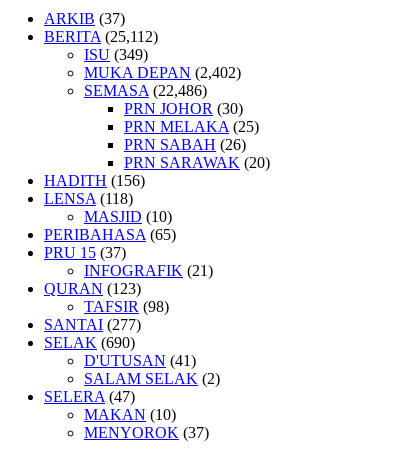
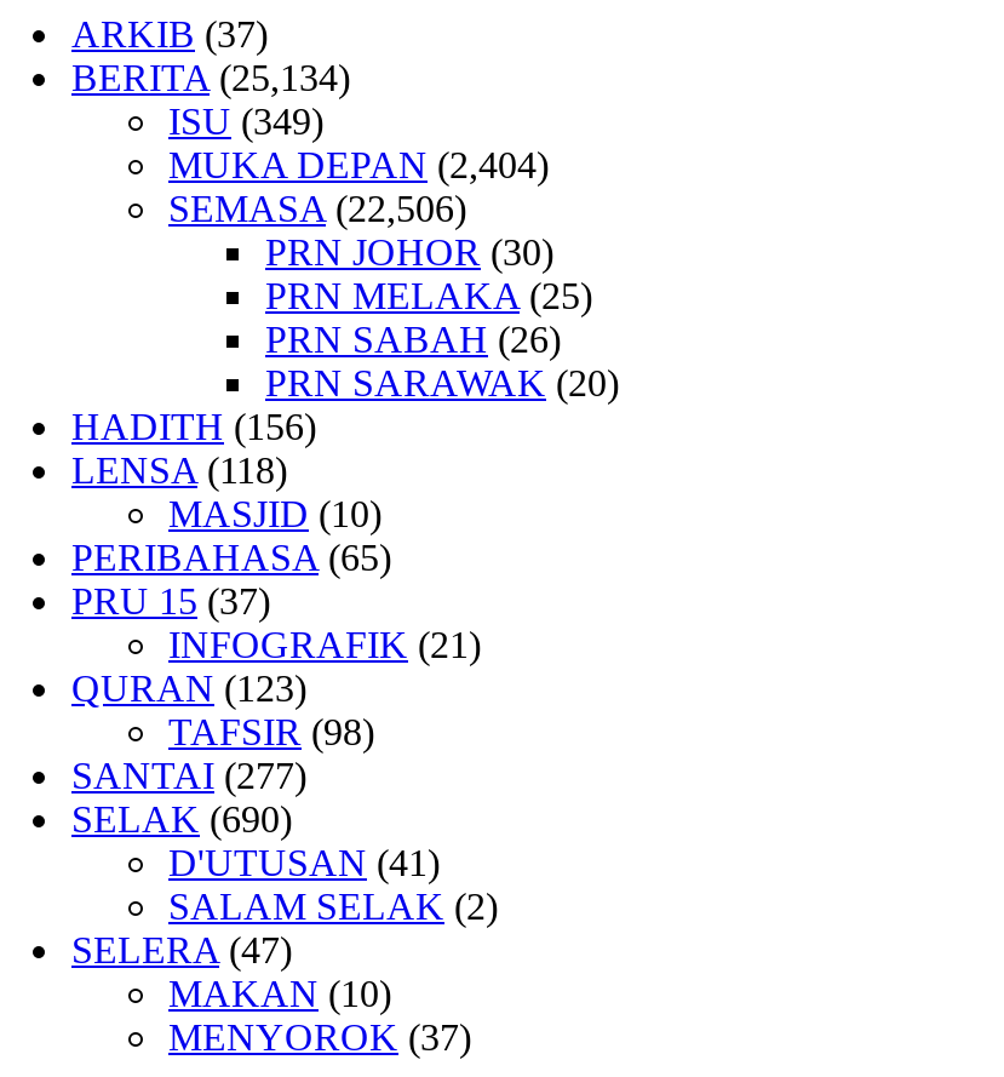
- BERITA(25,112)
+ BERITA(25,134)

- MUKA DEPAN (2,402)
+ MUKA DEPAN (2,404)

- SEMASA (22,486)
+ SEMASA (22,506)
